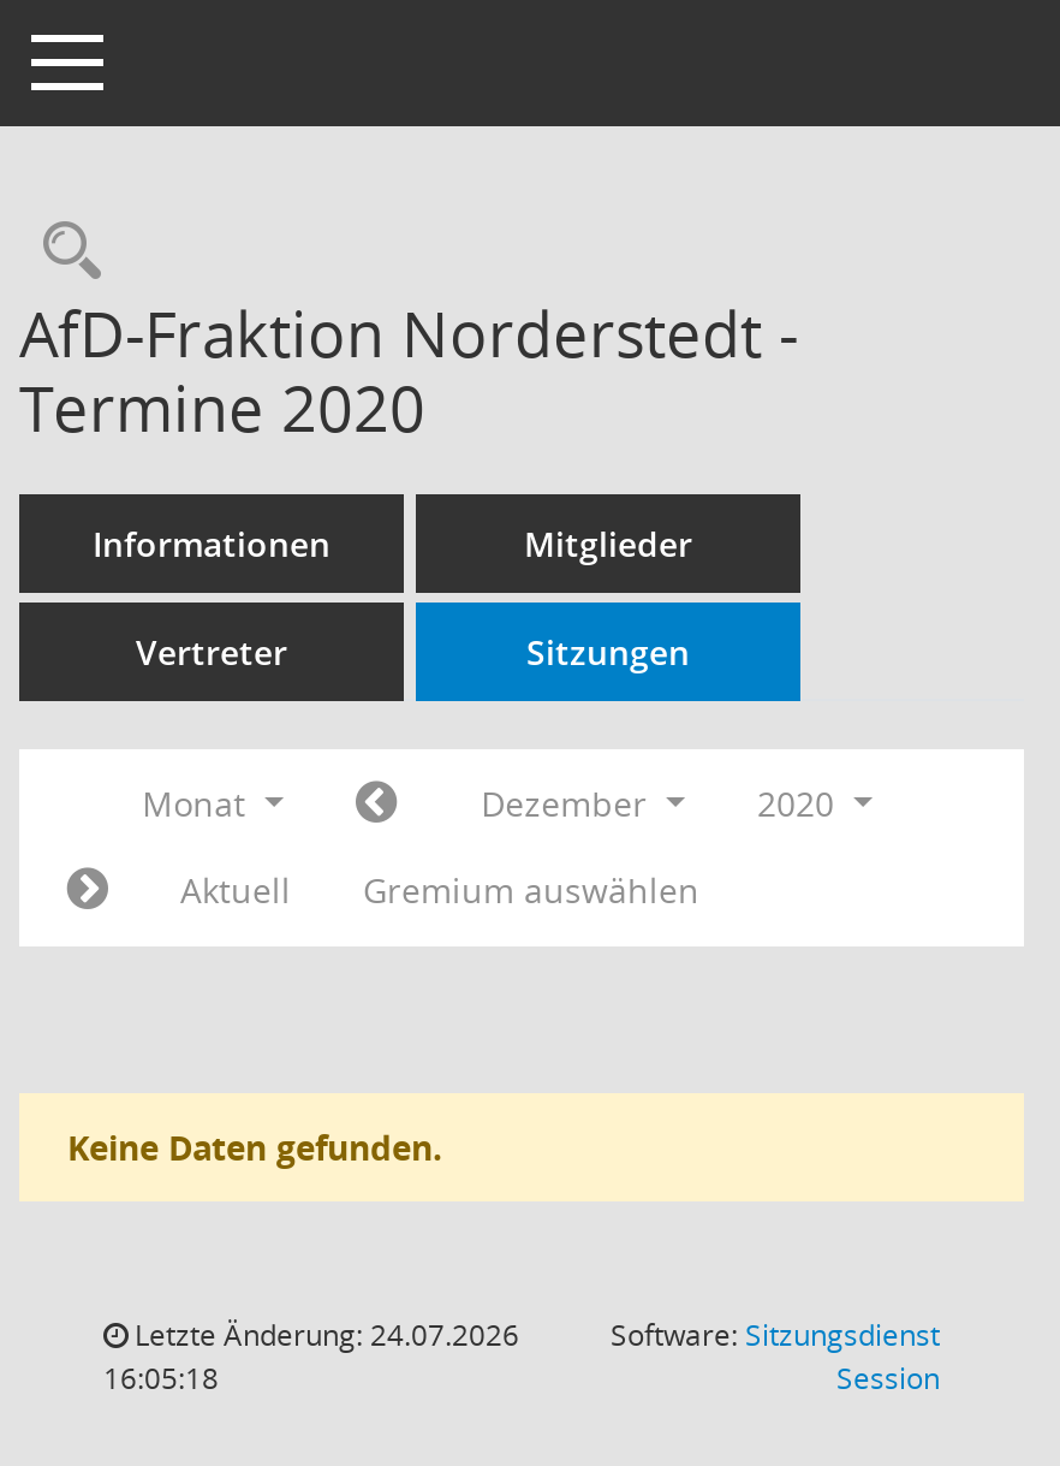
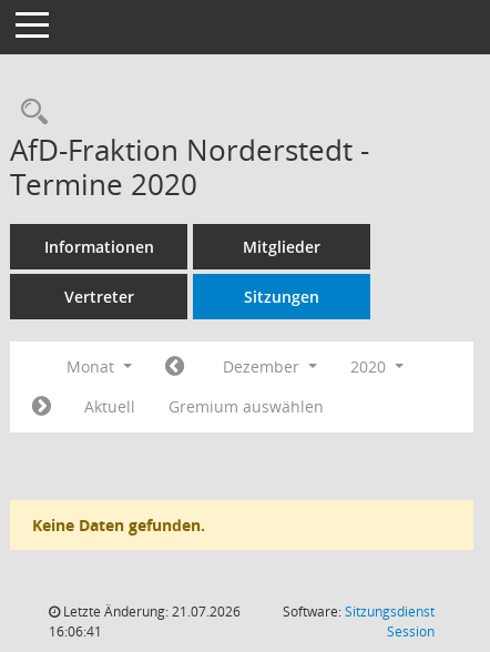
- Letzte Änderung: 24.07.2026
+ Letzte Änderung: 21.07.2026

- 16:05:18
+ 16:06:41
